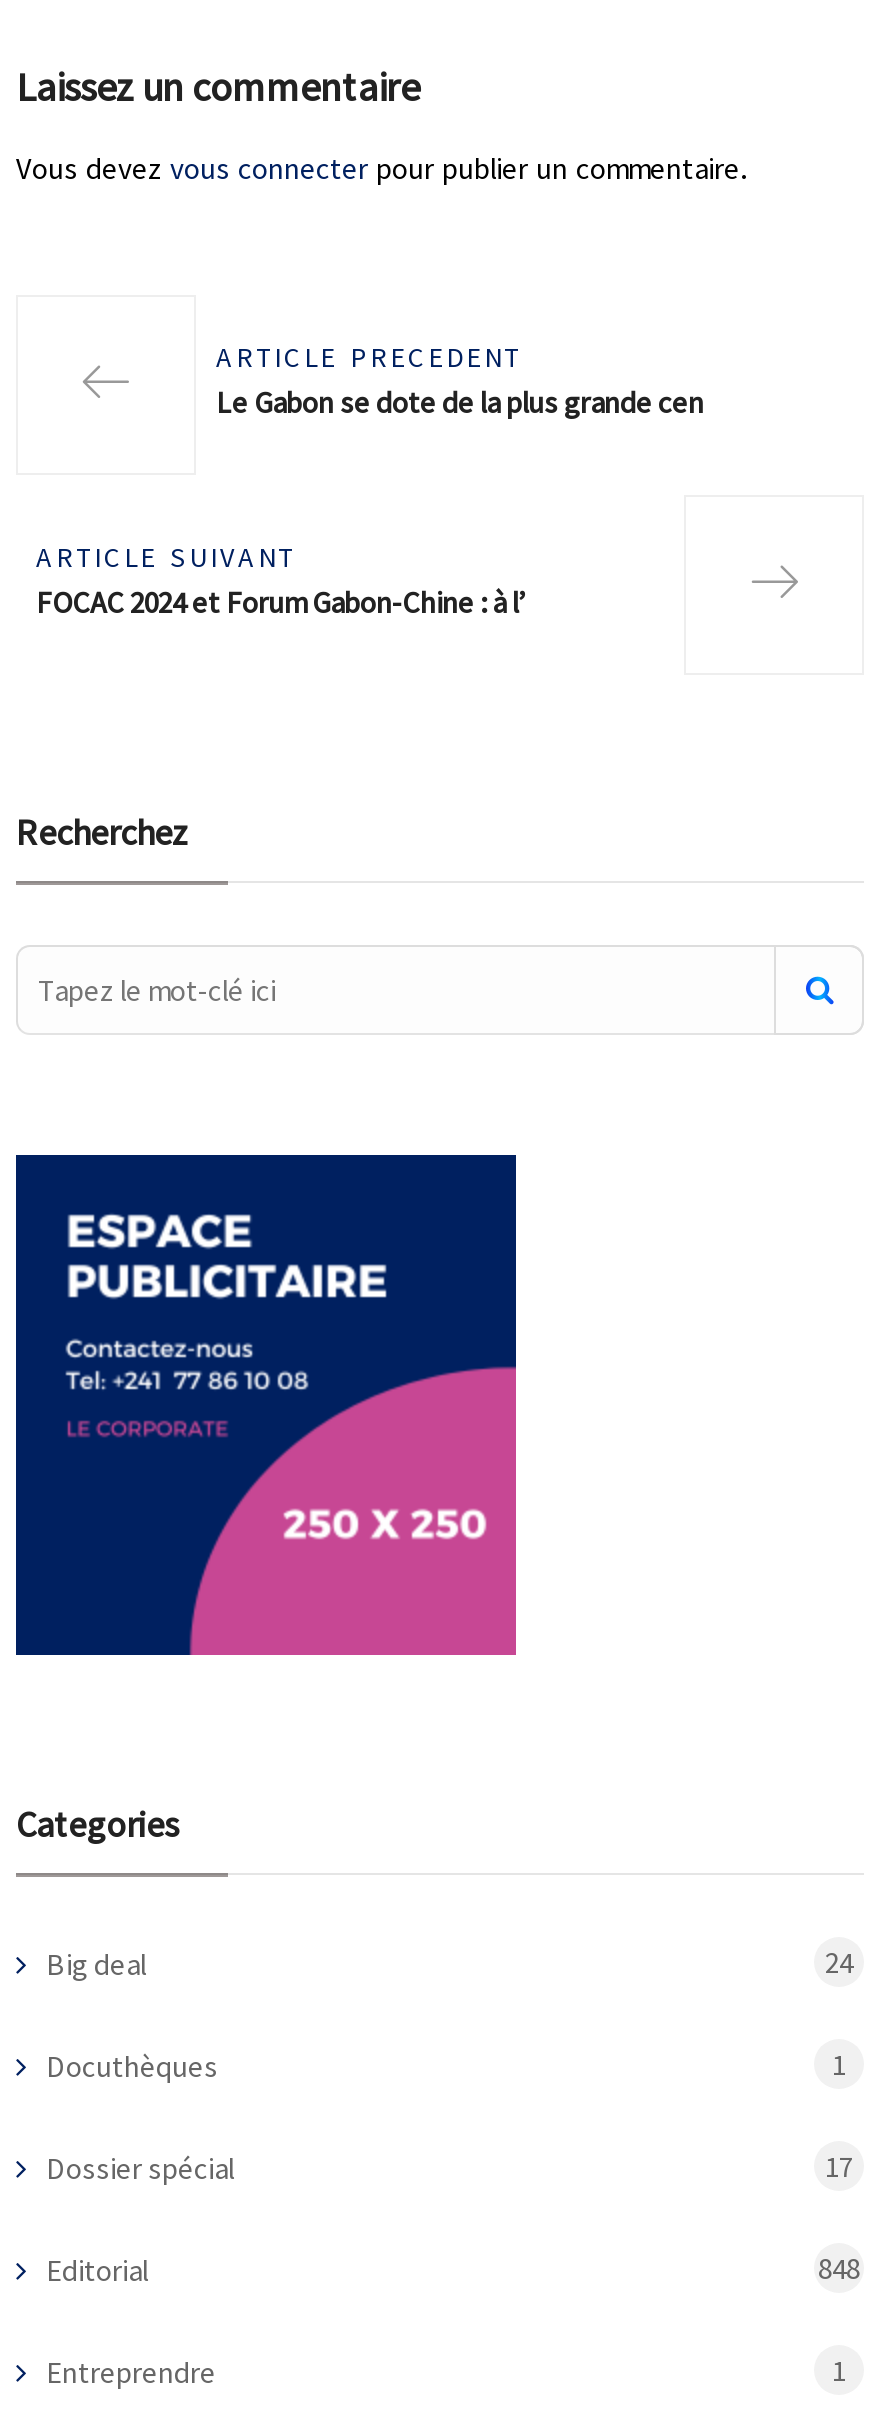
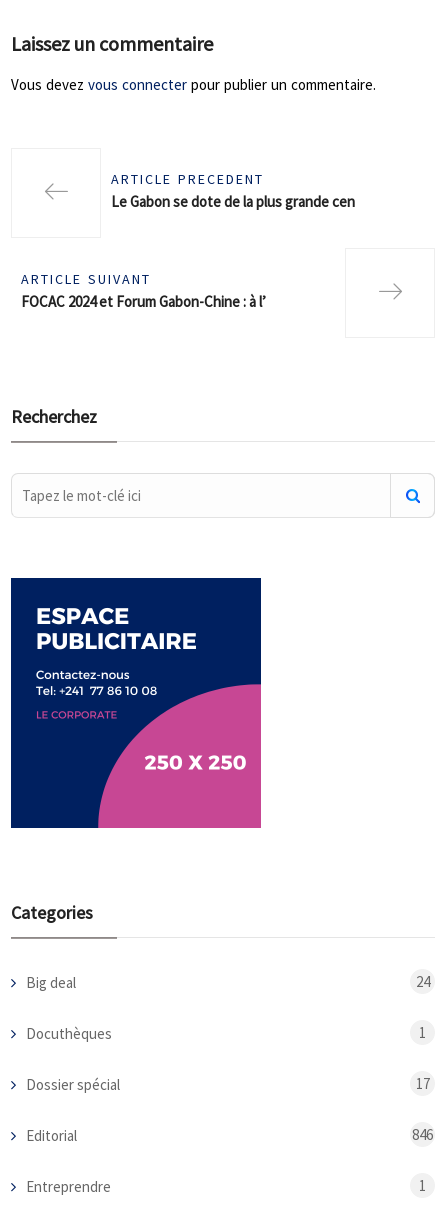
- 848
+ 846
